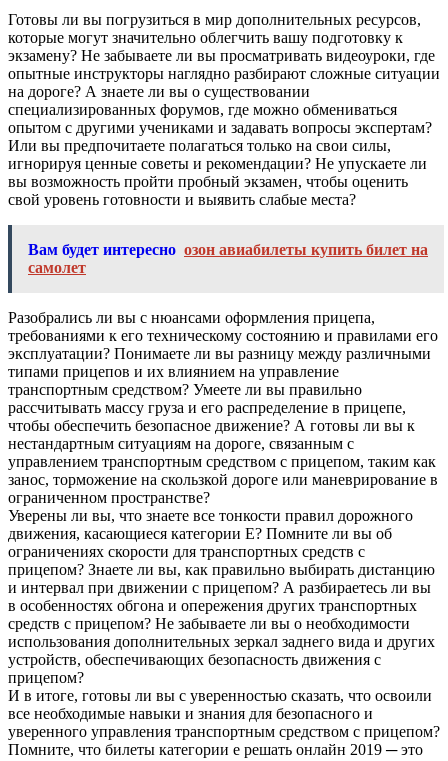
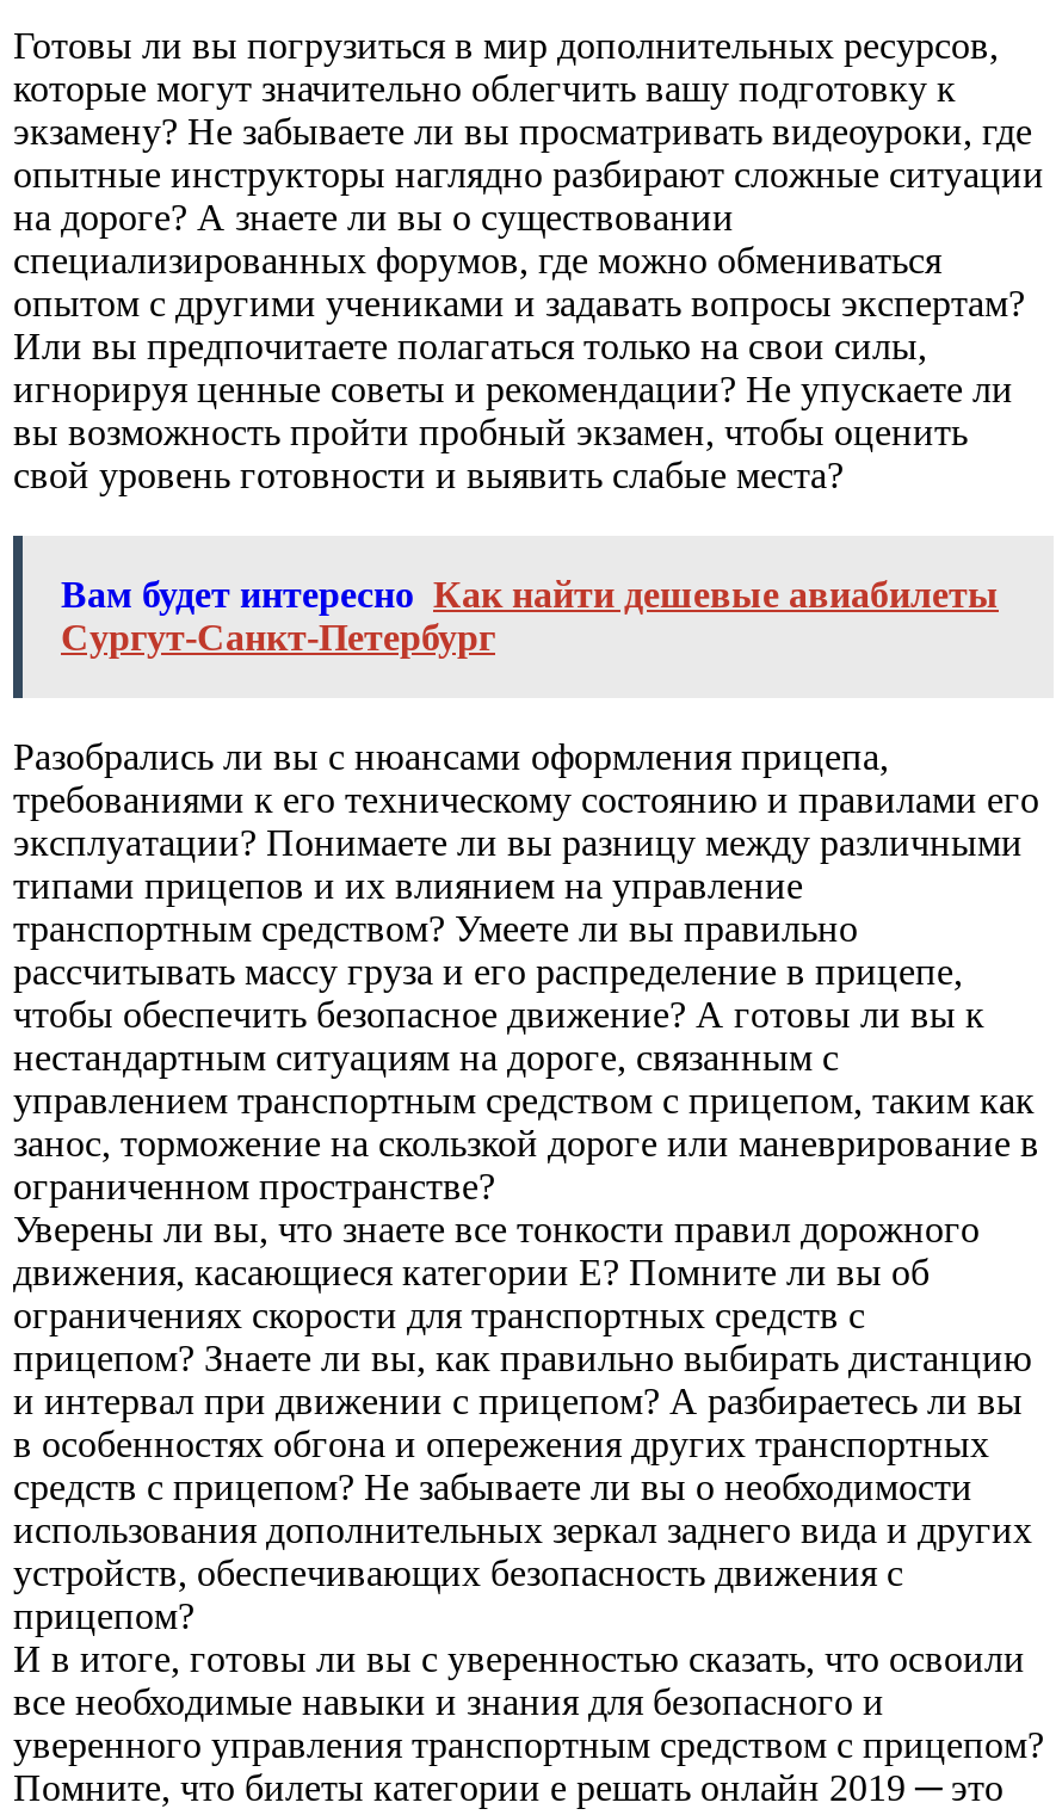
- Вам будет интересно озон авиабилеты купить билет на
- самолет
+ Вам будет интересно Как найти дешевые авиабилеты
+ Сургут-Санкт-Петербург
